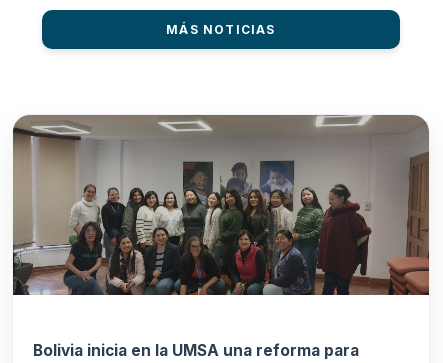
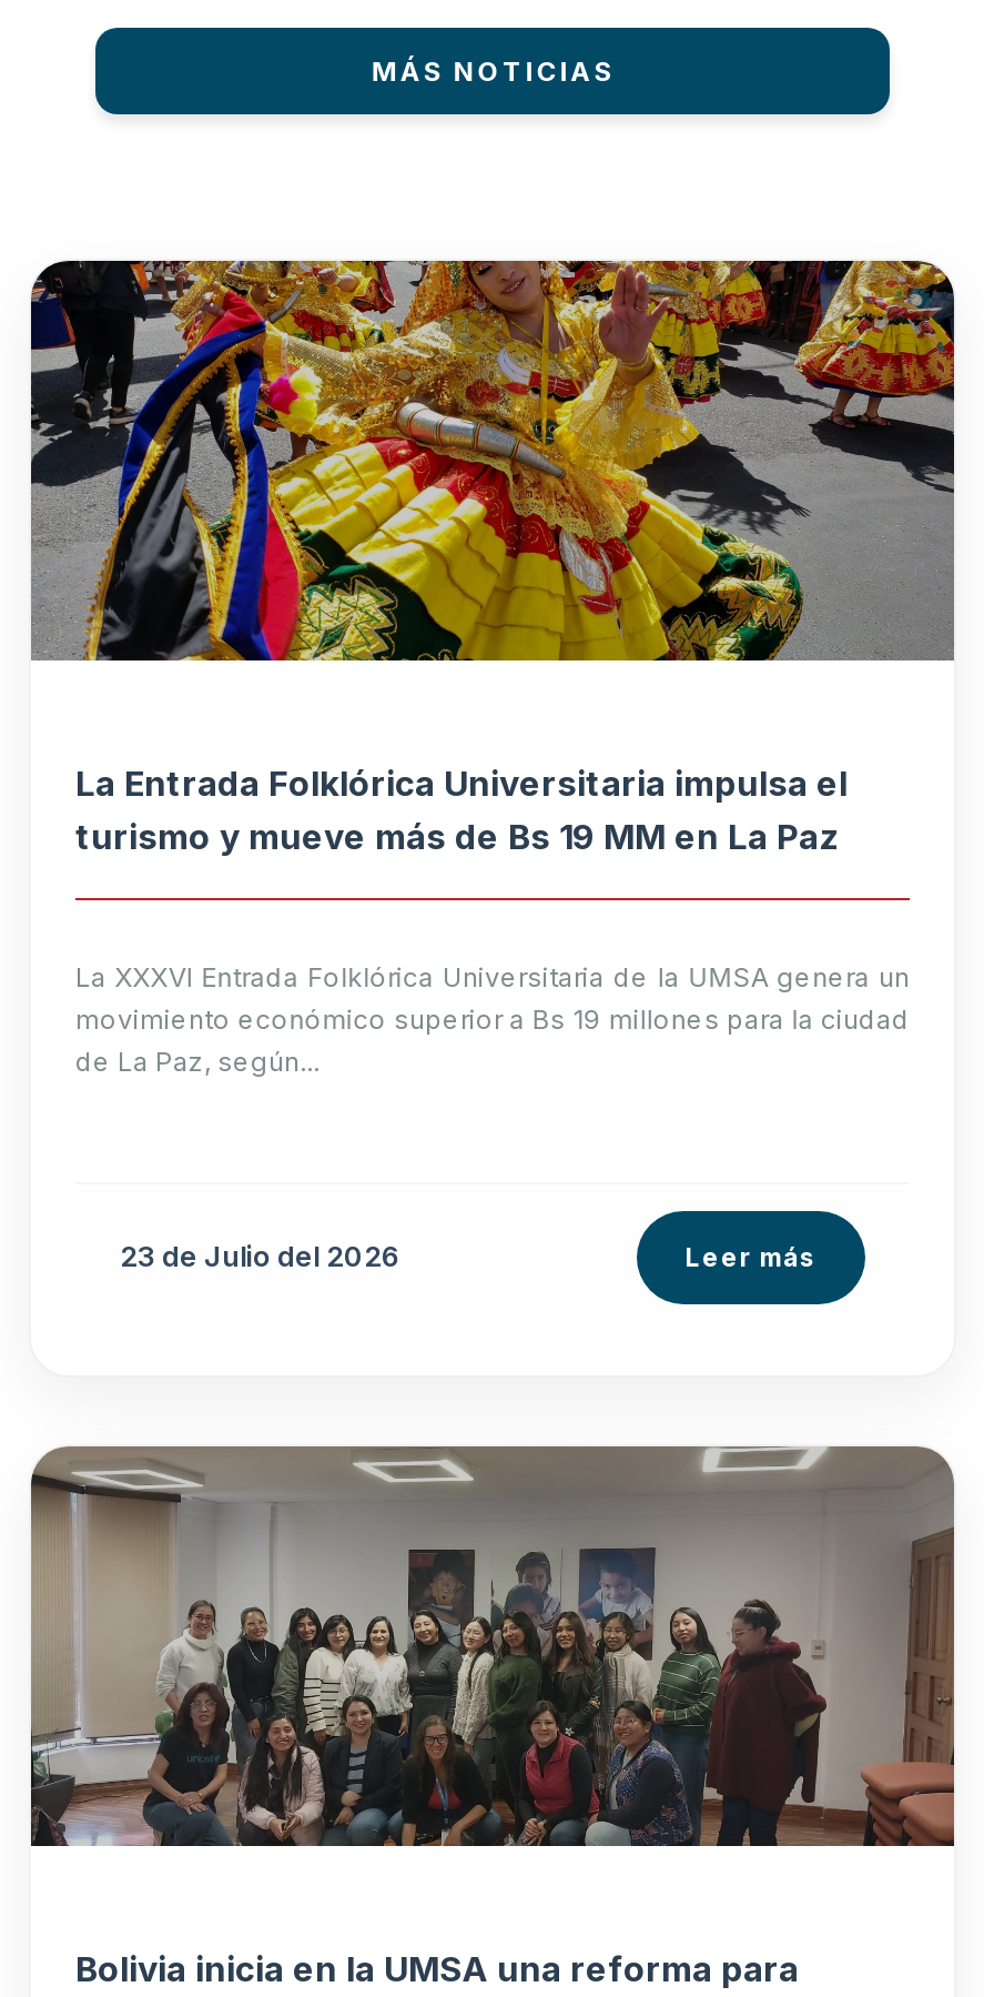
+ [image]

+ La Entrada Folklórica Universitaria impulsa el
+ turismo y mueve más de Bs 19 MM en La Paz
+ La XXXVI Entrada Folklórica Universitaria de la UMSA genera un
+ movimiento económico superior a Bs 19 millones para la ciudad
+ de La Paz, según...

+ 23 de Julio del 2026
+ Leer más
